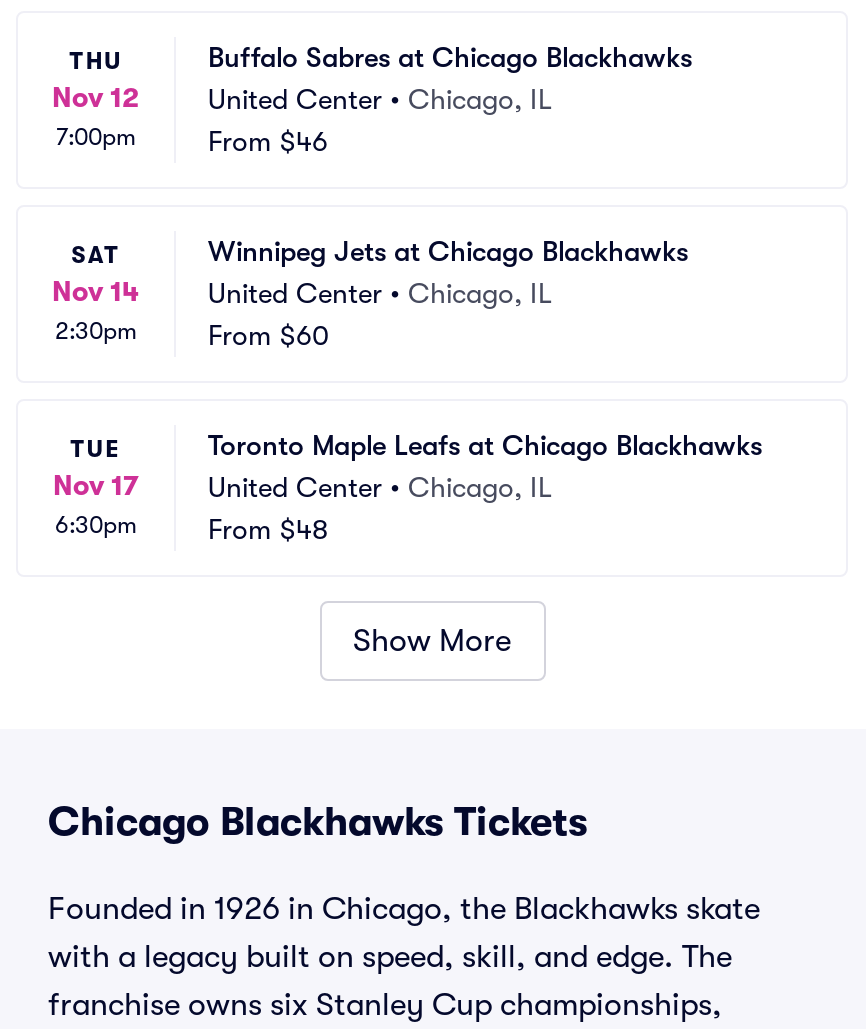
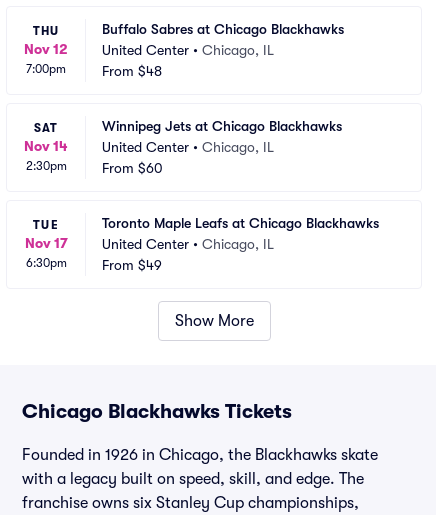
- From $46
+ From $48

- From $48
+ From $49
